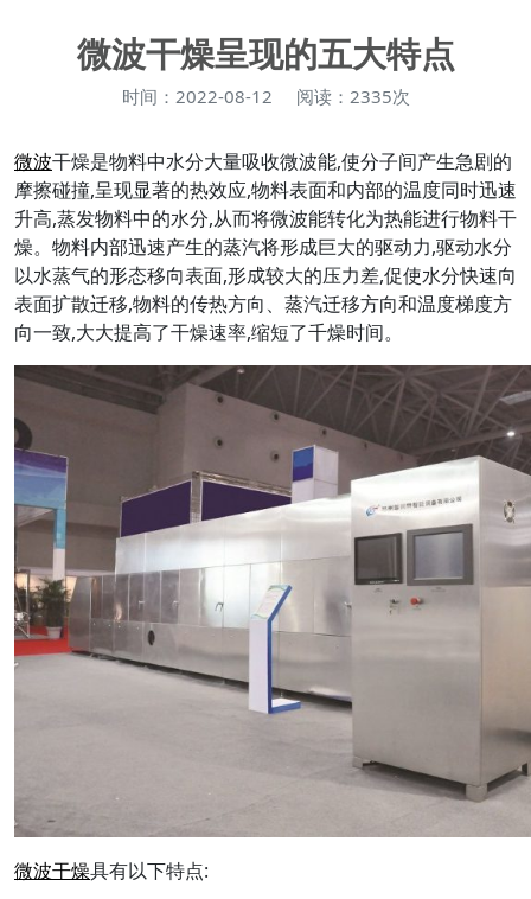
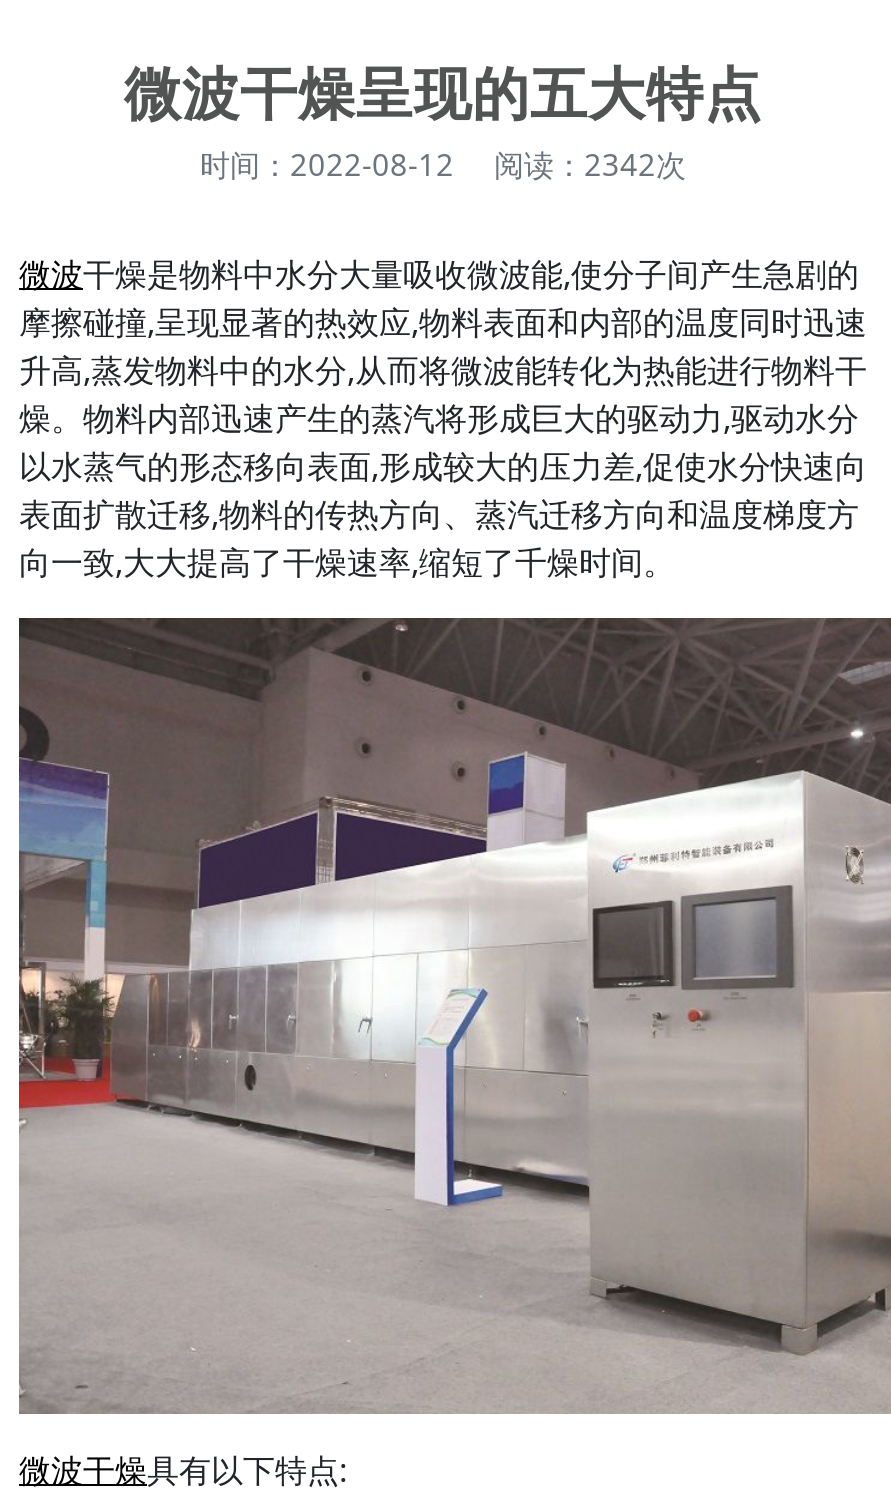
- 时间：2022-08-12 阅读：2335次
+ 时间：2022-08-12 阅读：2342次
